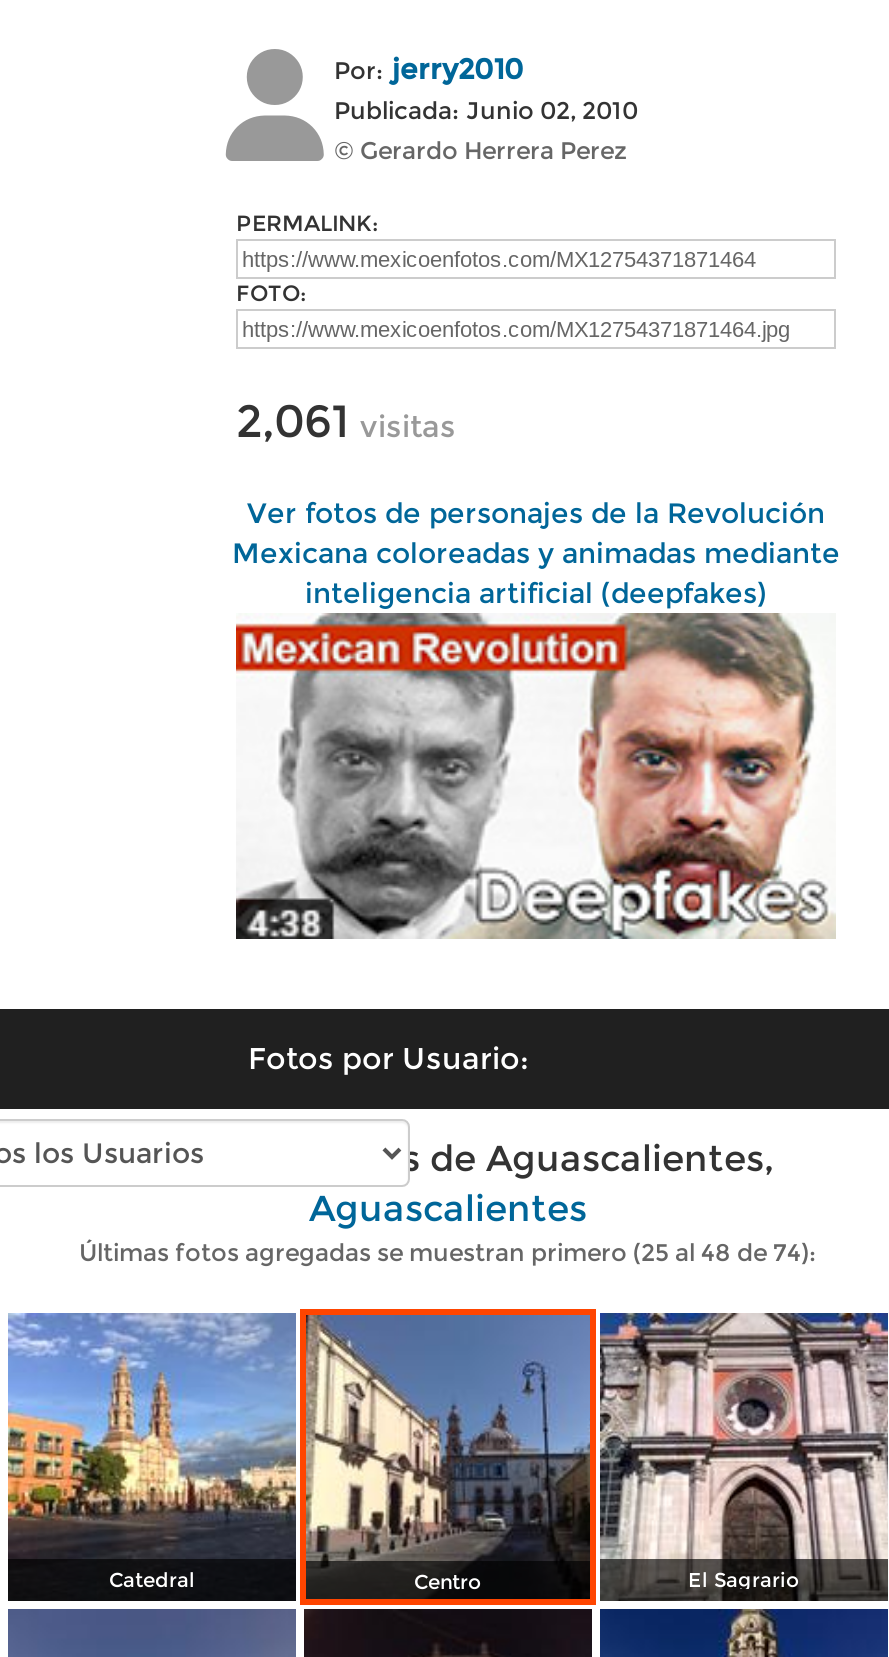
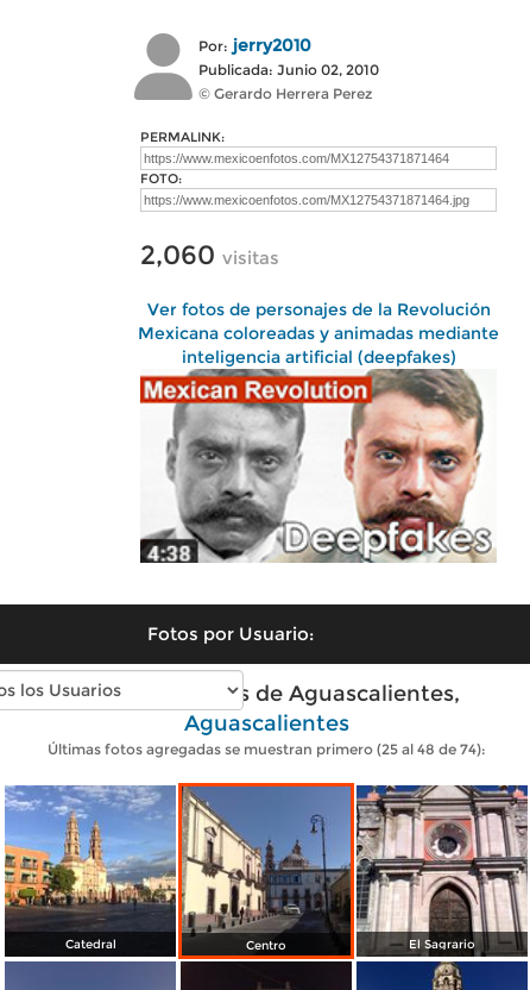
- 2,061 visitas
+ 2,060 visitas
